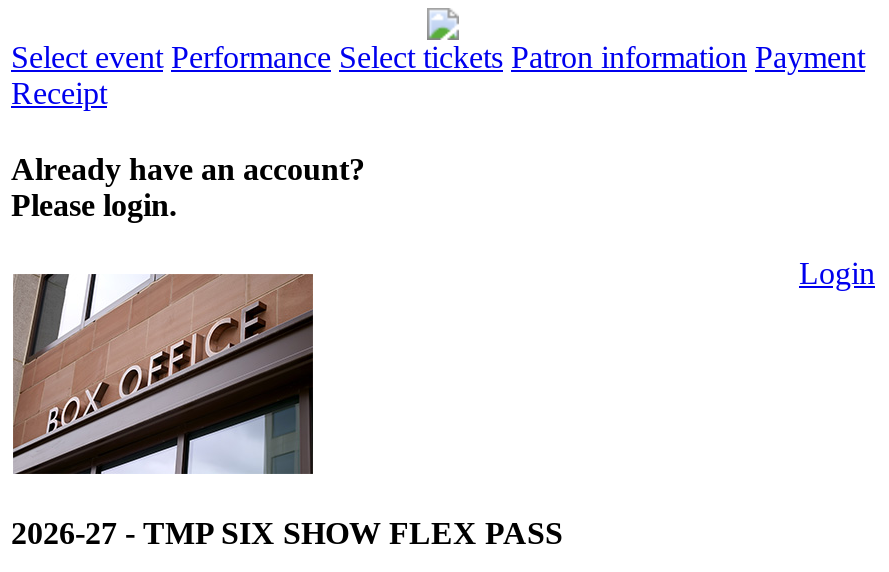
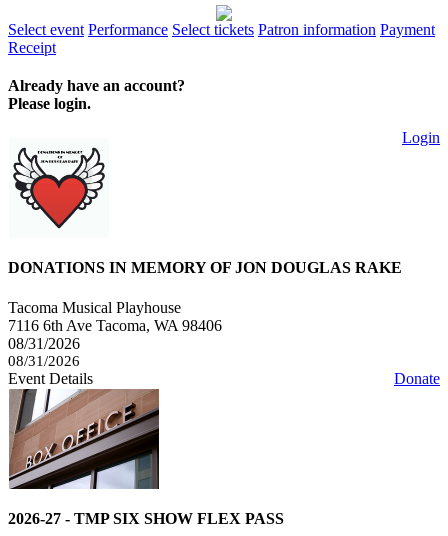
+ [image]
+ DONATIONS IN MEMORY OF JON DOUGLAS RAKE
+ Tacoma Musical Playhouse
+ 7116 6th Ave Tacoma, WA 98406
+ 08/31/2026
+ 08/31/2026
+ Donate
+ Event Details
